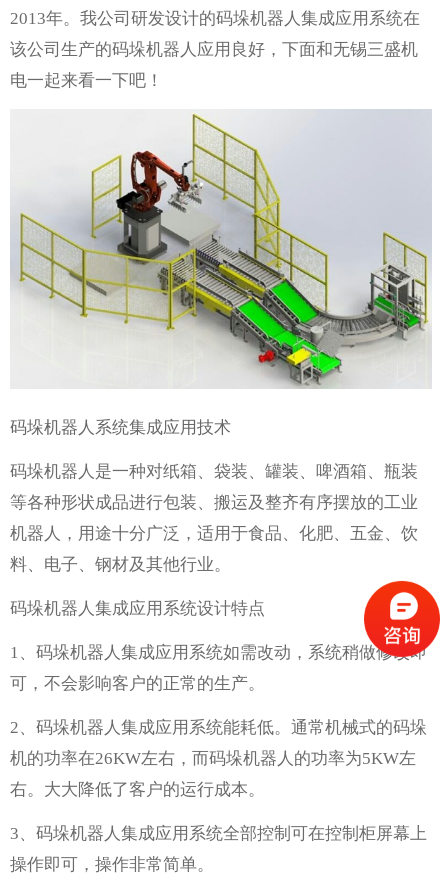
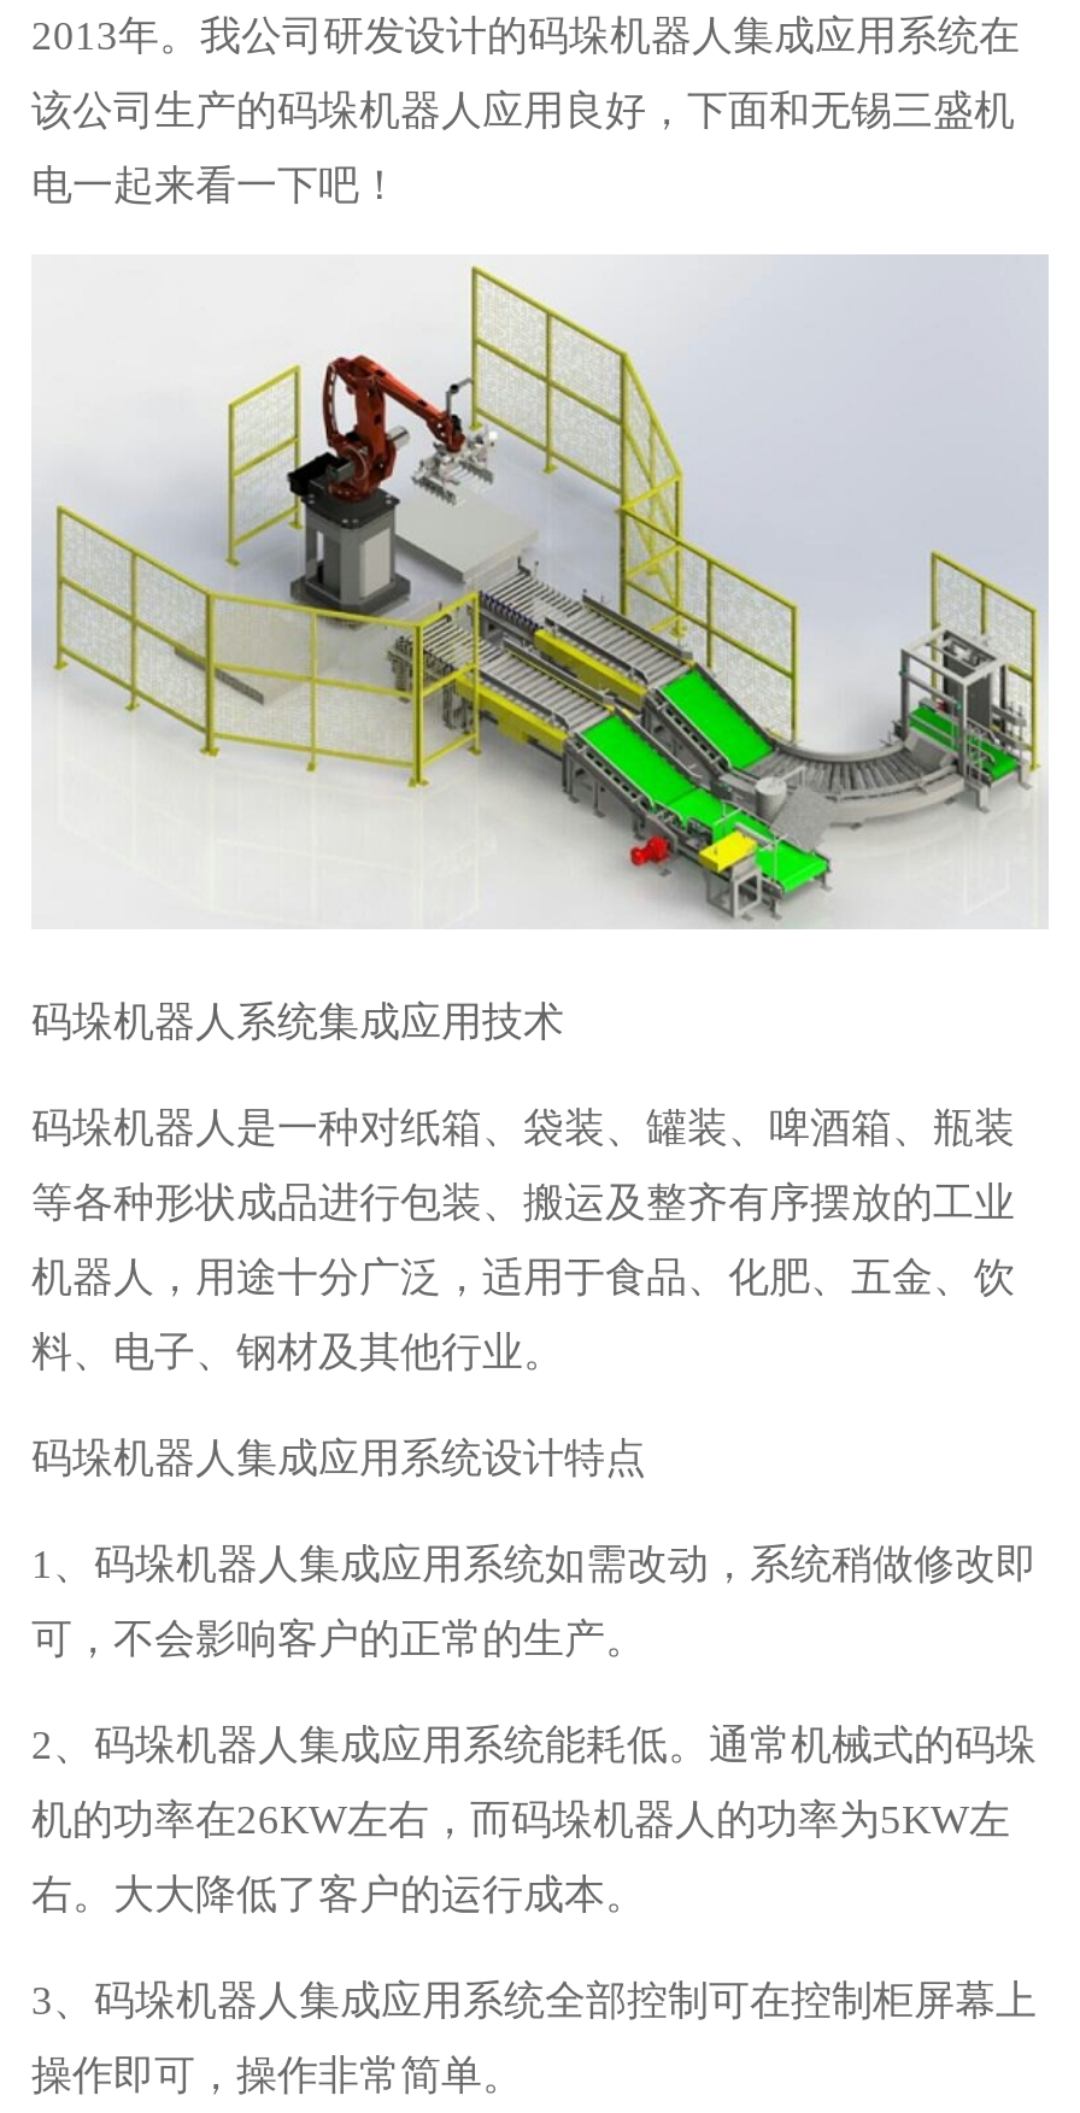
- [image]
